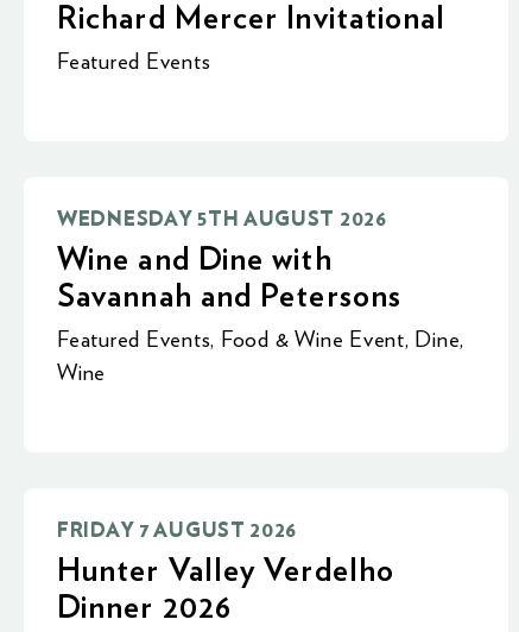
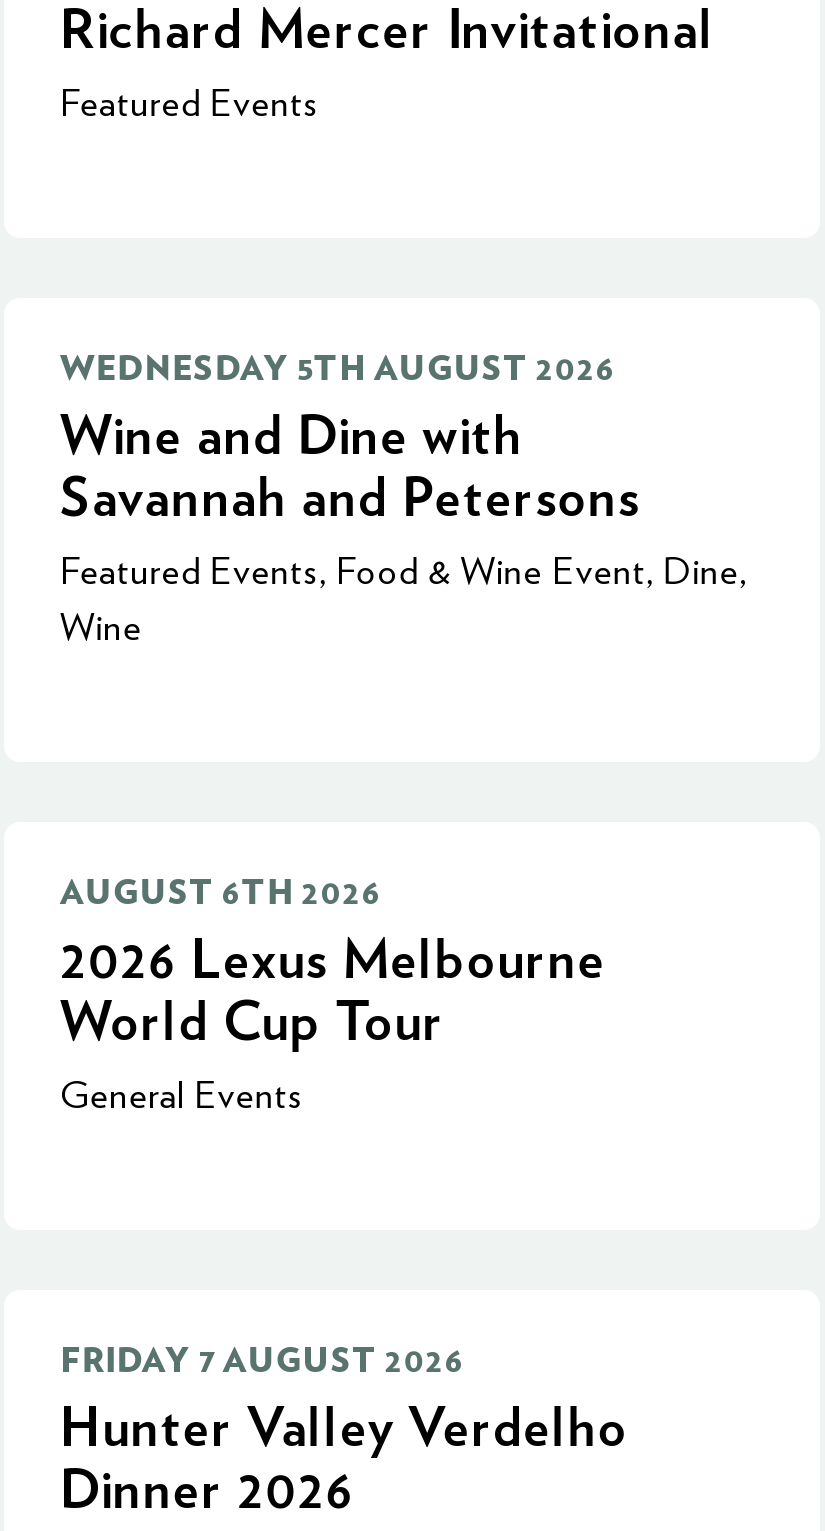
+ AUGUST 6TH 2026
+ 2026 Lexus Melbourne
+ World Cup Tour
+ General Events
